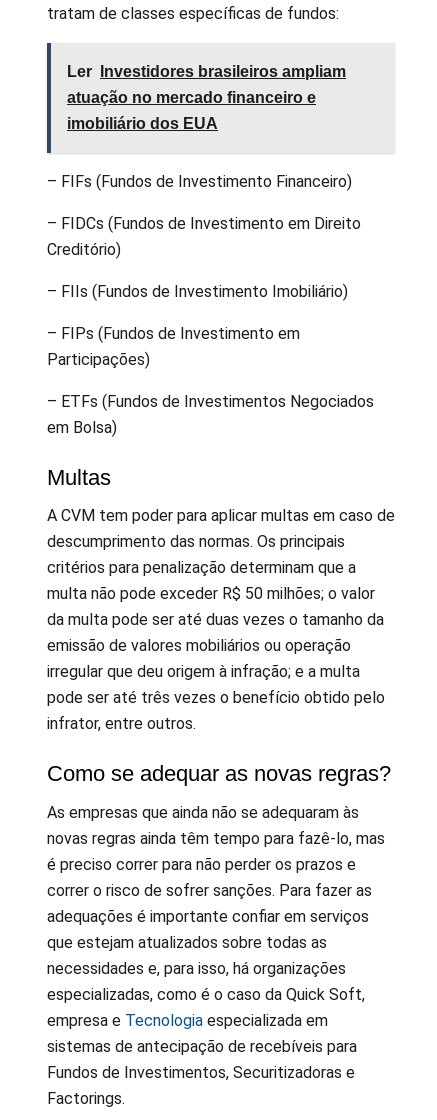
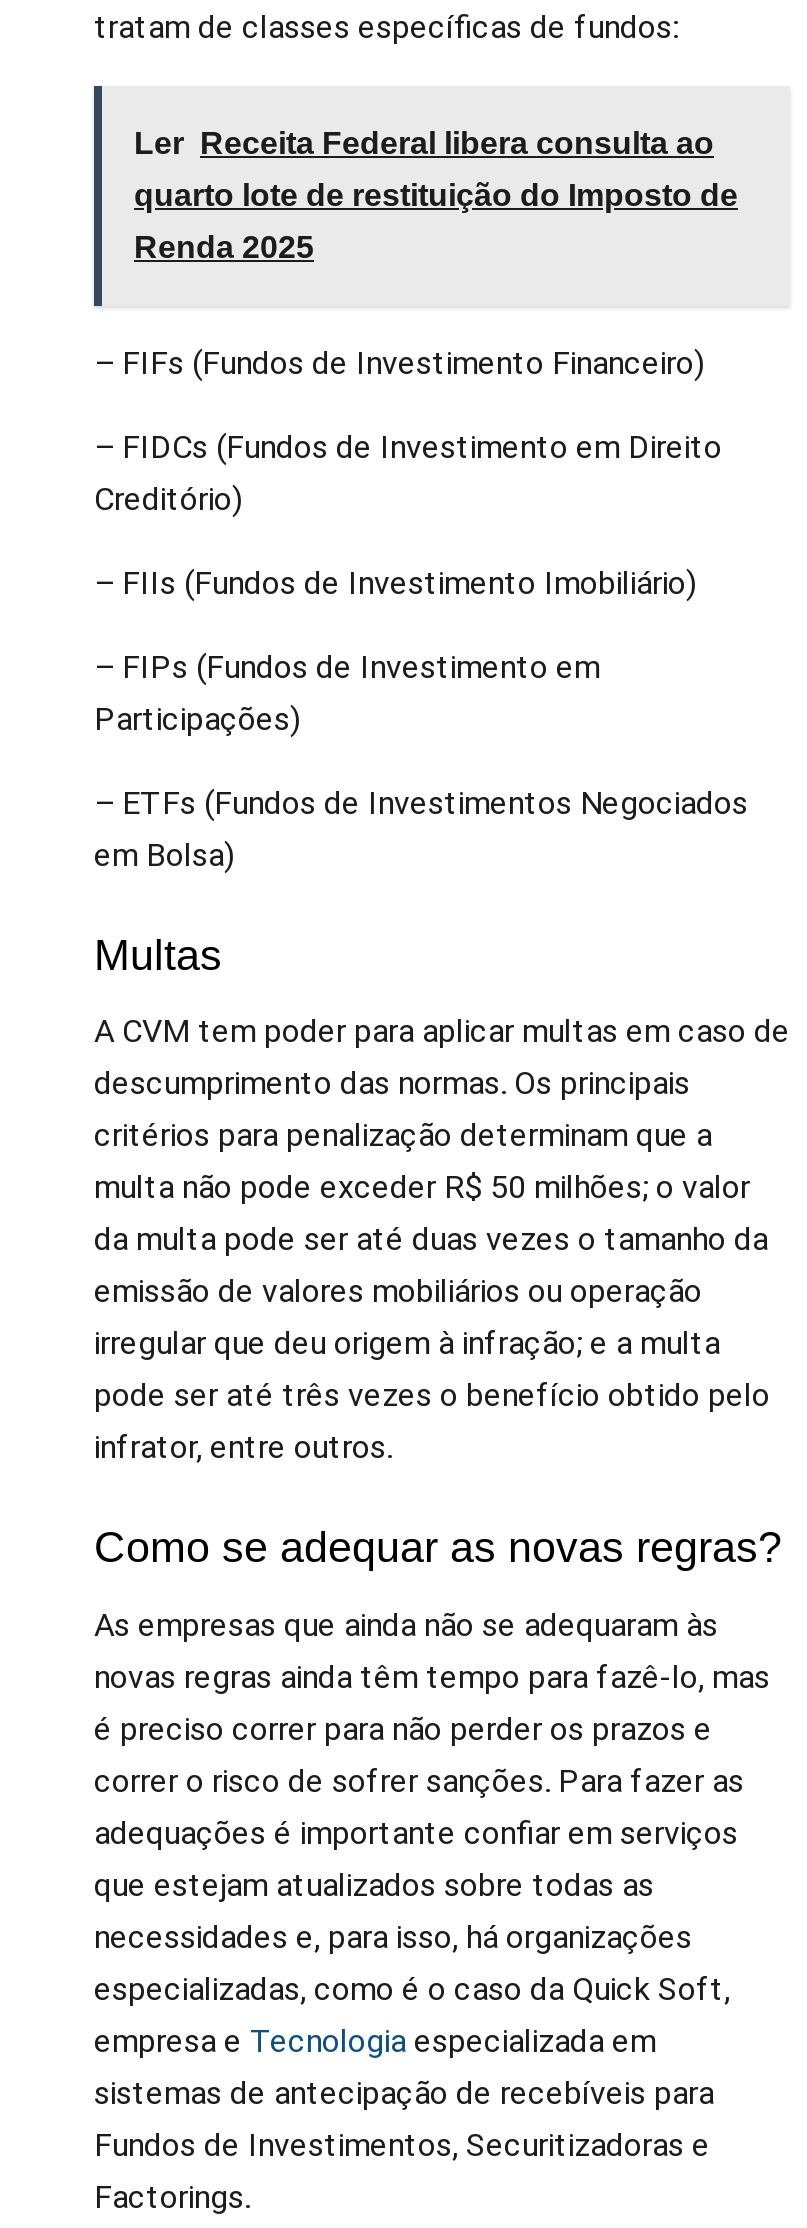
- Ler Investidores brasileiros ampliam
+ Ler Receita Federal libera consulta ao

- atuação no mercado financeiro e
+ quarto lote de restituição do Imposto de

- imobiliário dos EUA
+ Renda 2025
